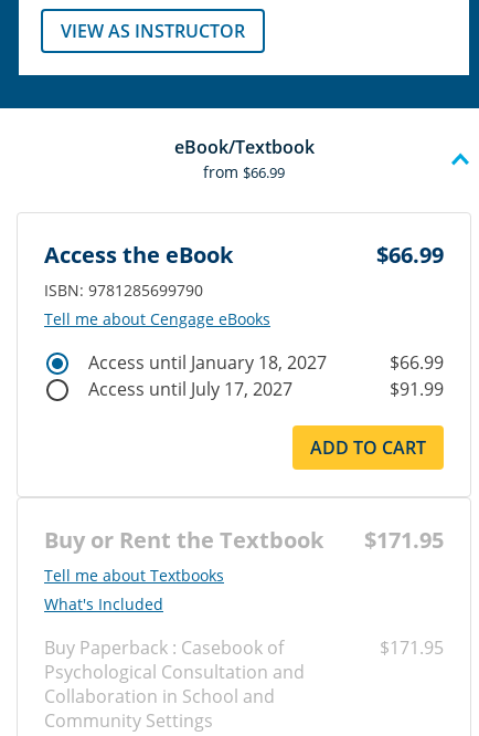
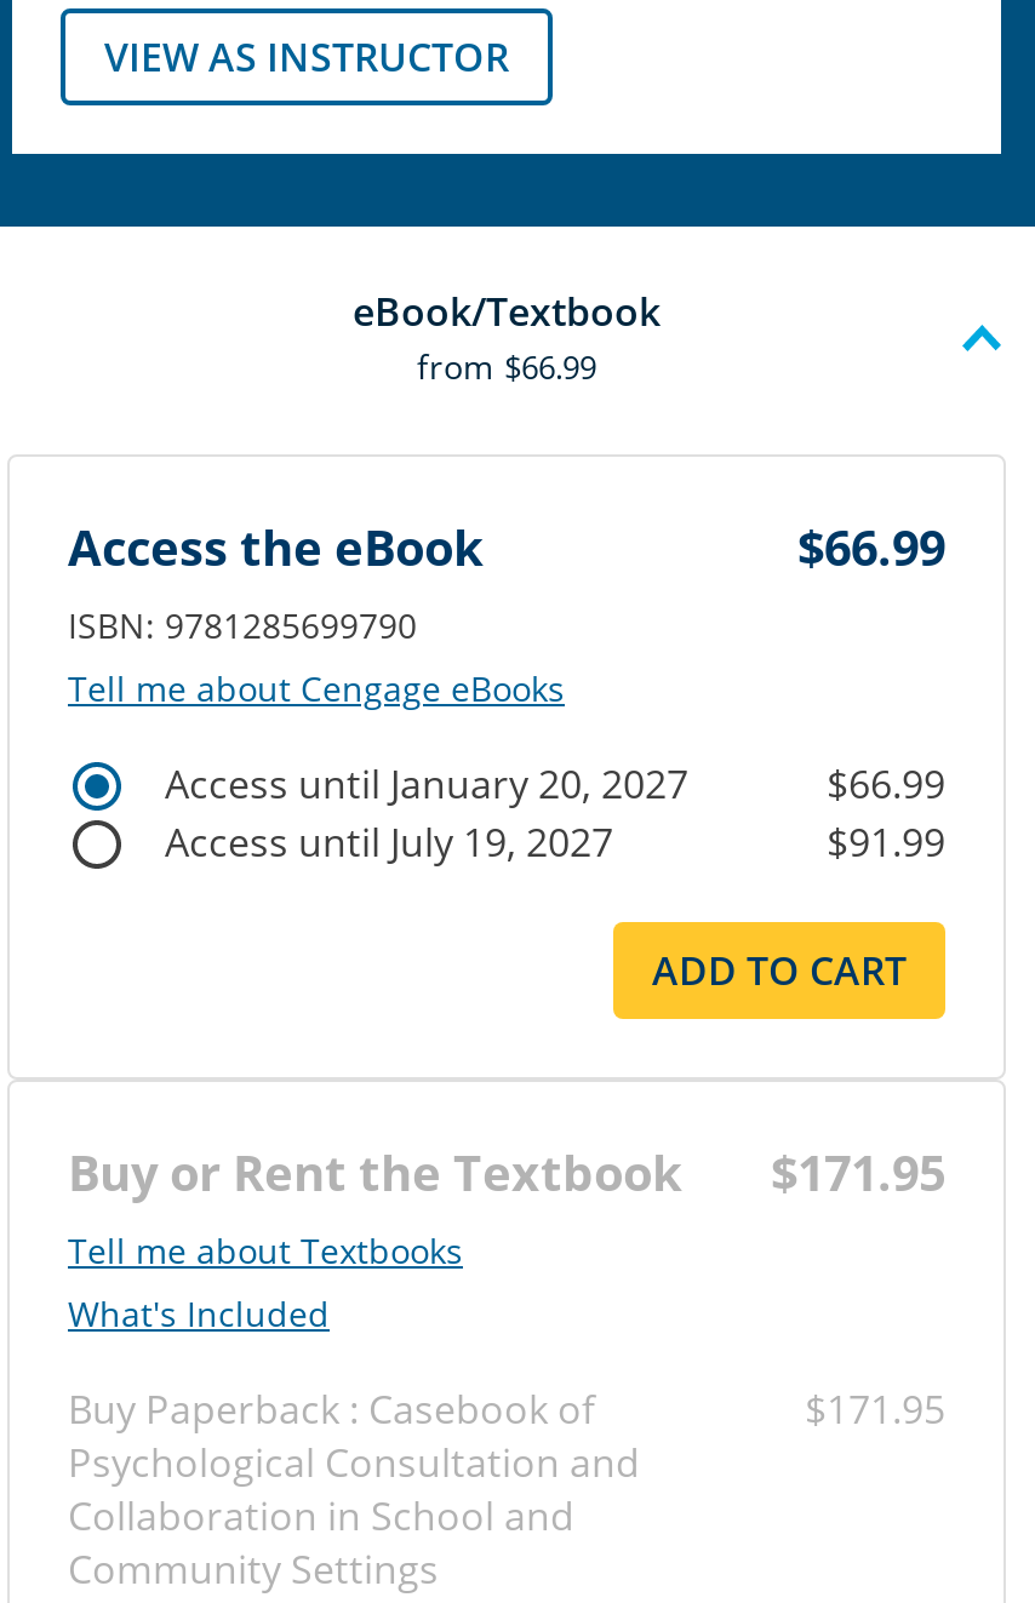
- Access until January 18, 2027
+ Access until January 20, 2027

- Access until July 17, 2027
+ Access until July 19, 2027
